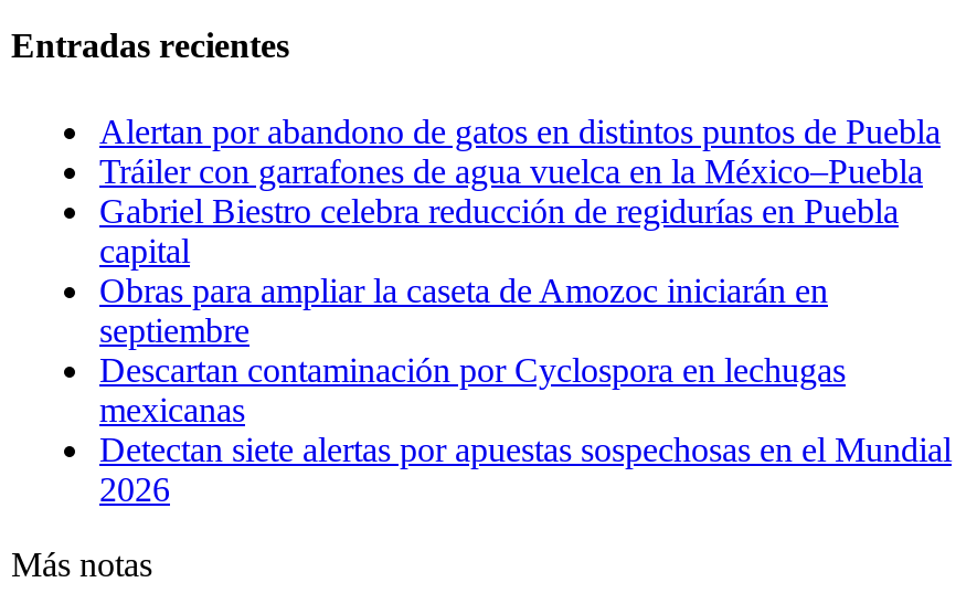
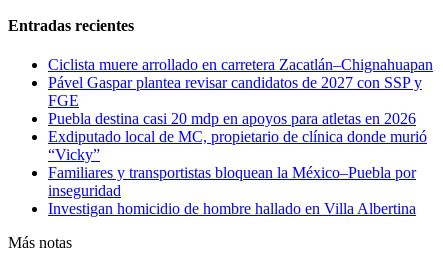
- Alertan por abandono de gatos en distintos puntos de Puebla
- Tráiler con garrafones de agua vuelca en la México–Puebla
- Gabriel Biestro celebra reducción de regidurías en Puebla
- capital
- Obras para ampliar la caseta de Amozoc iniciarán en
- septiembre
- Descartan contaminación por Cyclospora en lechugas
- mexicanas
- Detectan siete alertas por apuestas sospechosas en el Mundial
- 2026
+ Ciclista muere arrollado en carretera Zacatlán–Chignahuapan
+ Pável Gaspar plantea revisar candidatos de 2027 con SSP y
+ FGE
+ Puebla destina casi 20 mdp en apoyos para atletas en 2026
+ Exdiputado local de MC, propietario de clínica donde murió
+ “Vicky”
+ Familiares y transportistas bloquean la México–Puebla por
+ inseguridad
+ Investigan homicidio de hombre hallado en Villa Albertina
